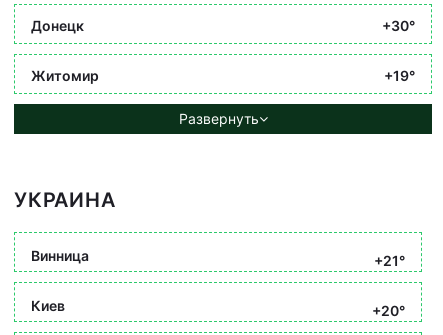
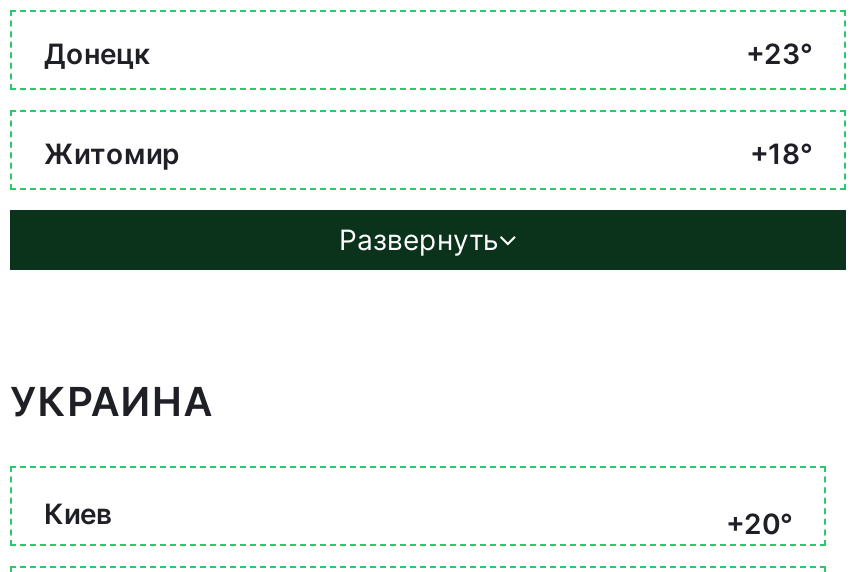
- +30°
+ +23°

- +19°
+ +18°

- Винница
- +21°
